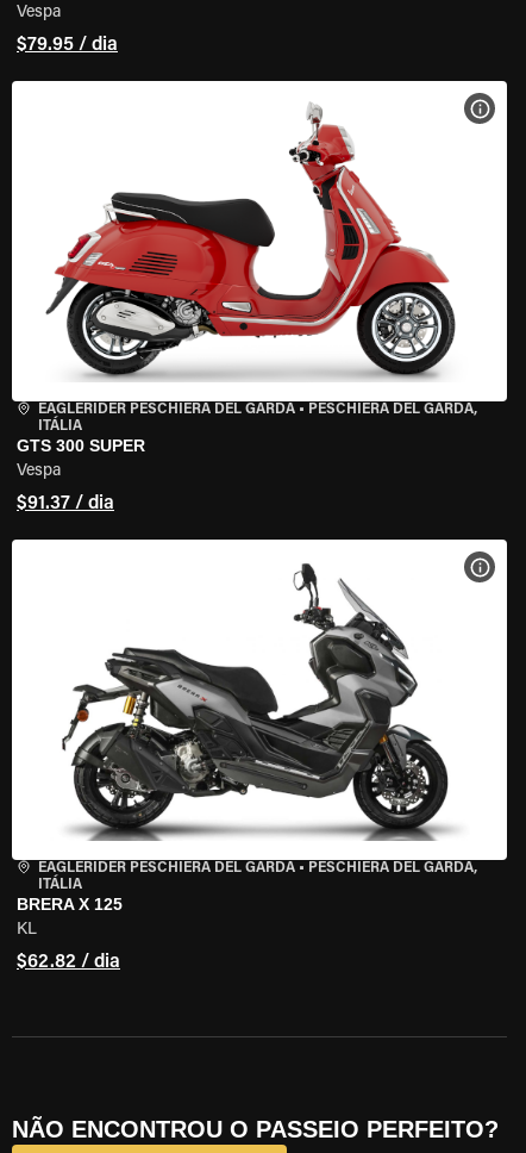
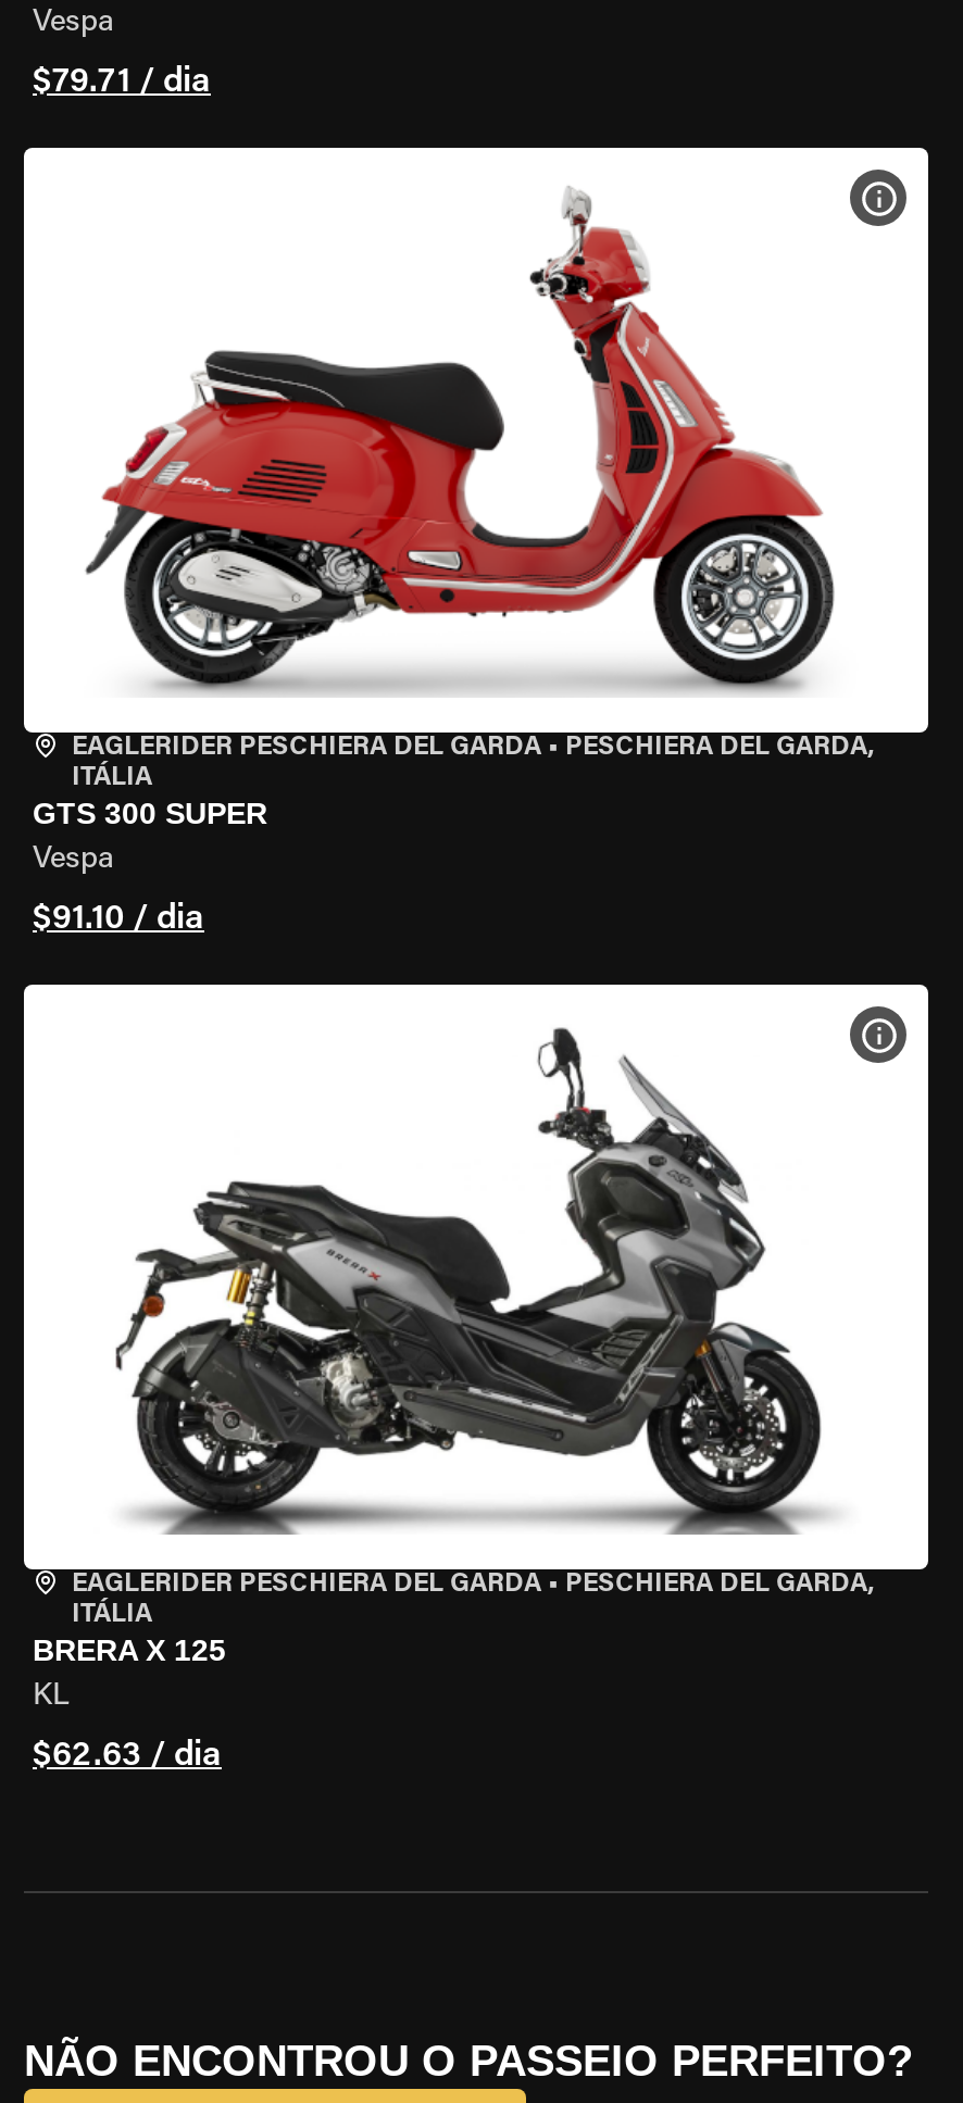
- $79.95 / dia
+ $79.71 / dia

- $91.37 / dia
+ $91.10 / dia

- $62.82 / dia
+ $62.63 / dia
